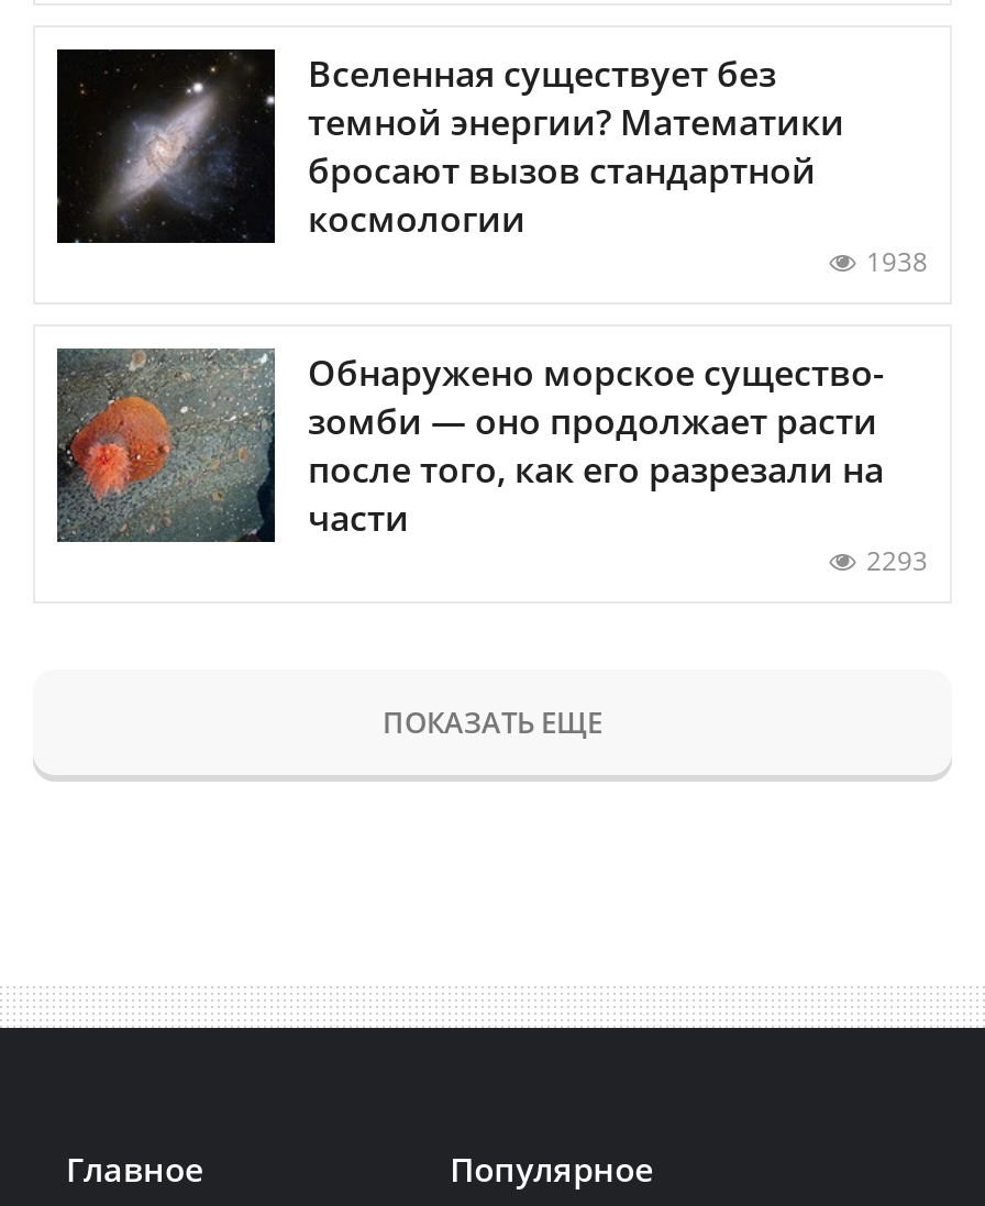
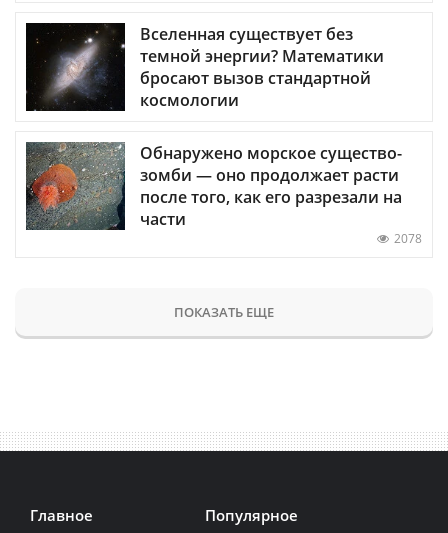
- 1938

- 2293
+ 2078
